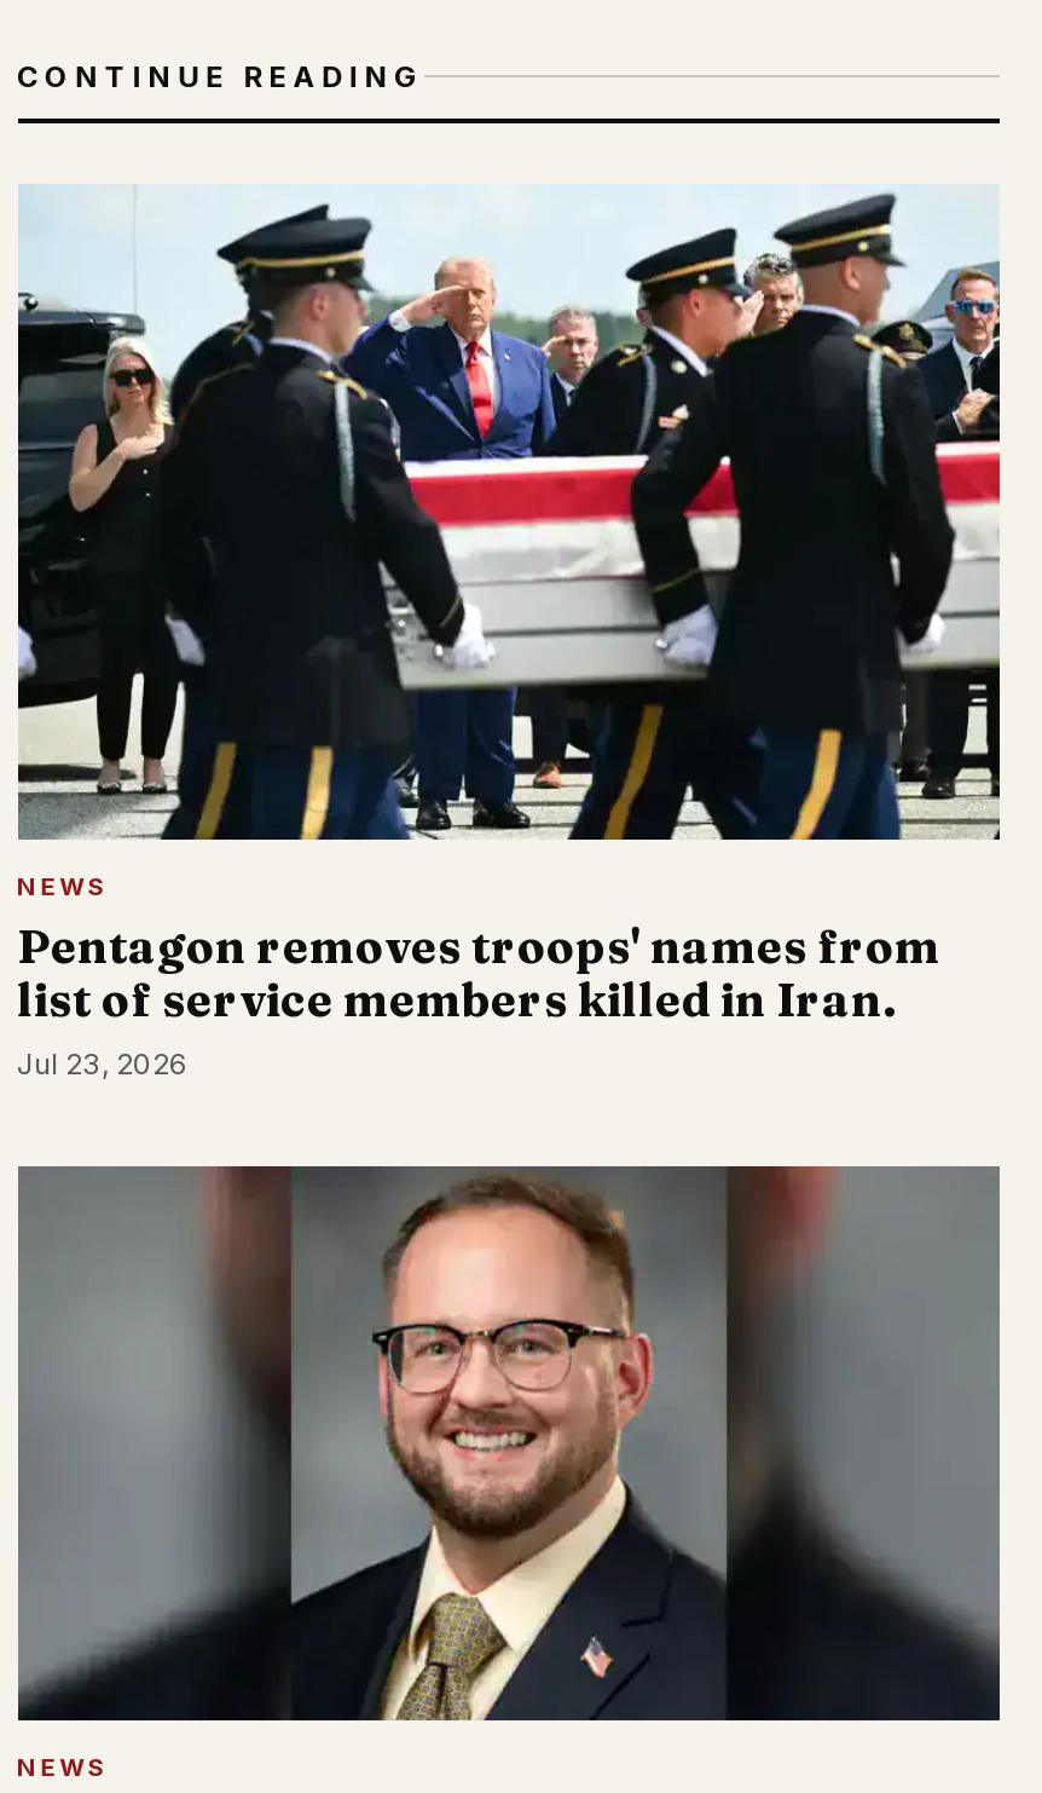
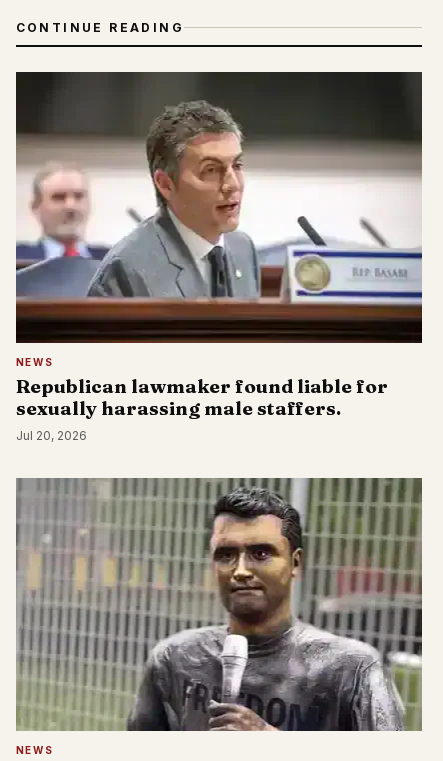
- [image]
- Pentagon removes troops' names from
- list of service members killed in Iran.
- Jul 23, 2026
+ [image]
+ Republican lawmaker found liable for
+ sexually harassing male staffers.
+ Jul 20, 2026

- [image]
+ [image]
